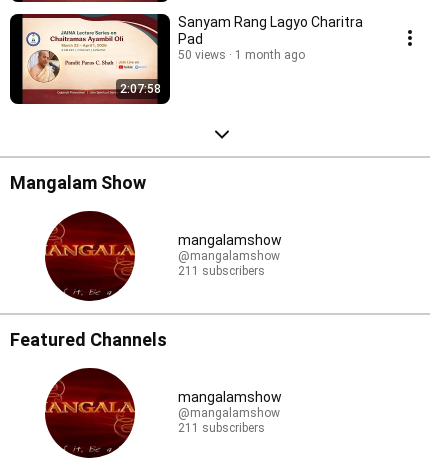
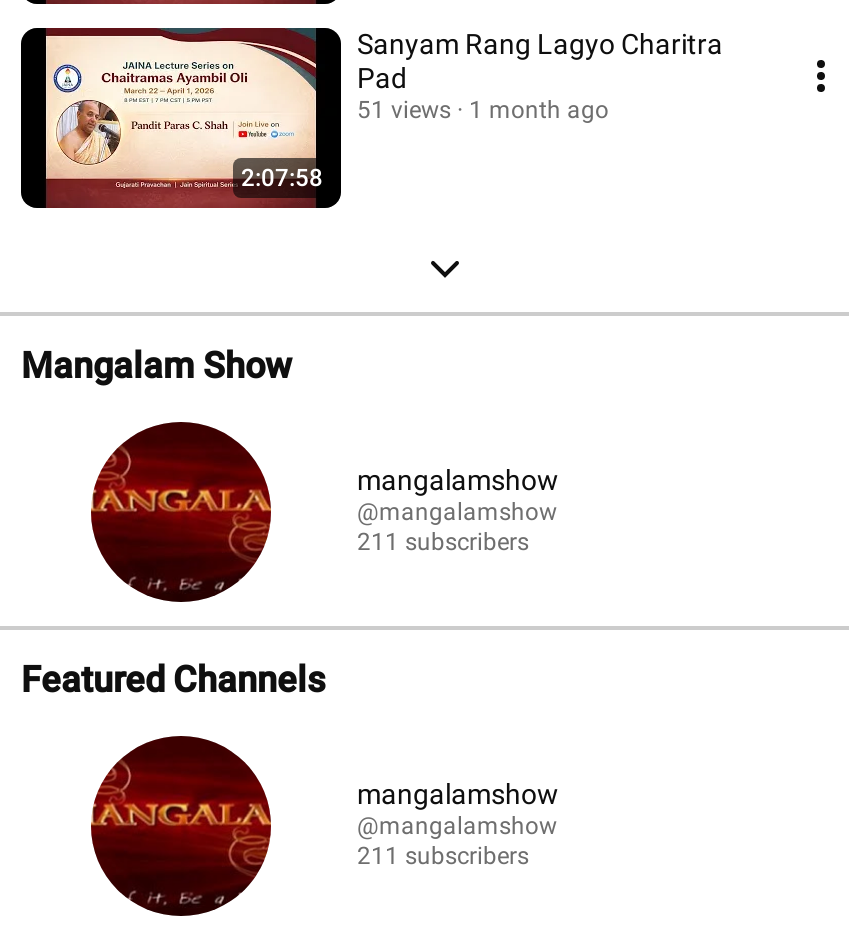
- 50 views 1 month ago
+ 51 views 1 month ago
